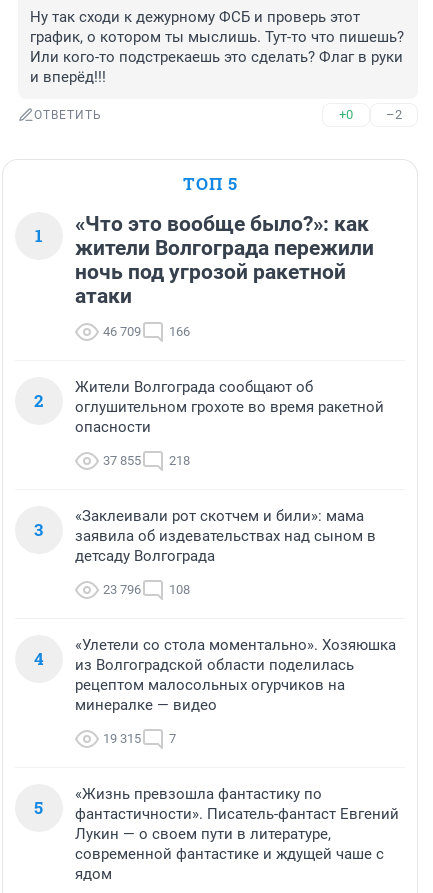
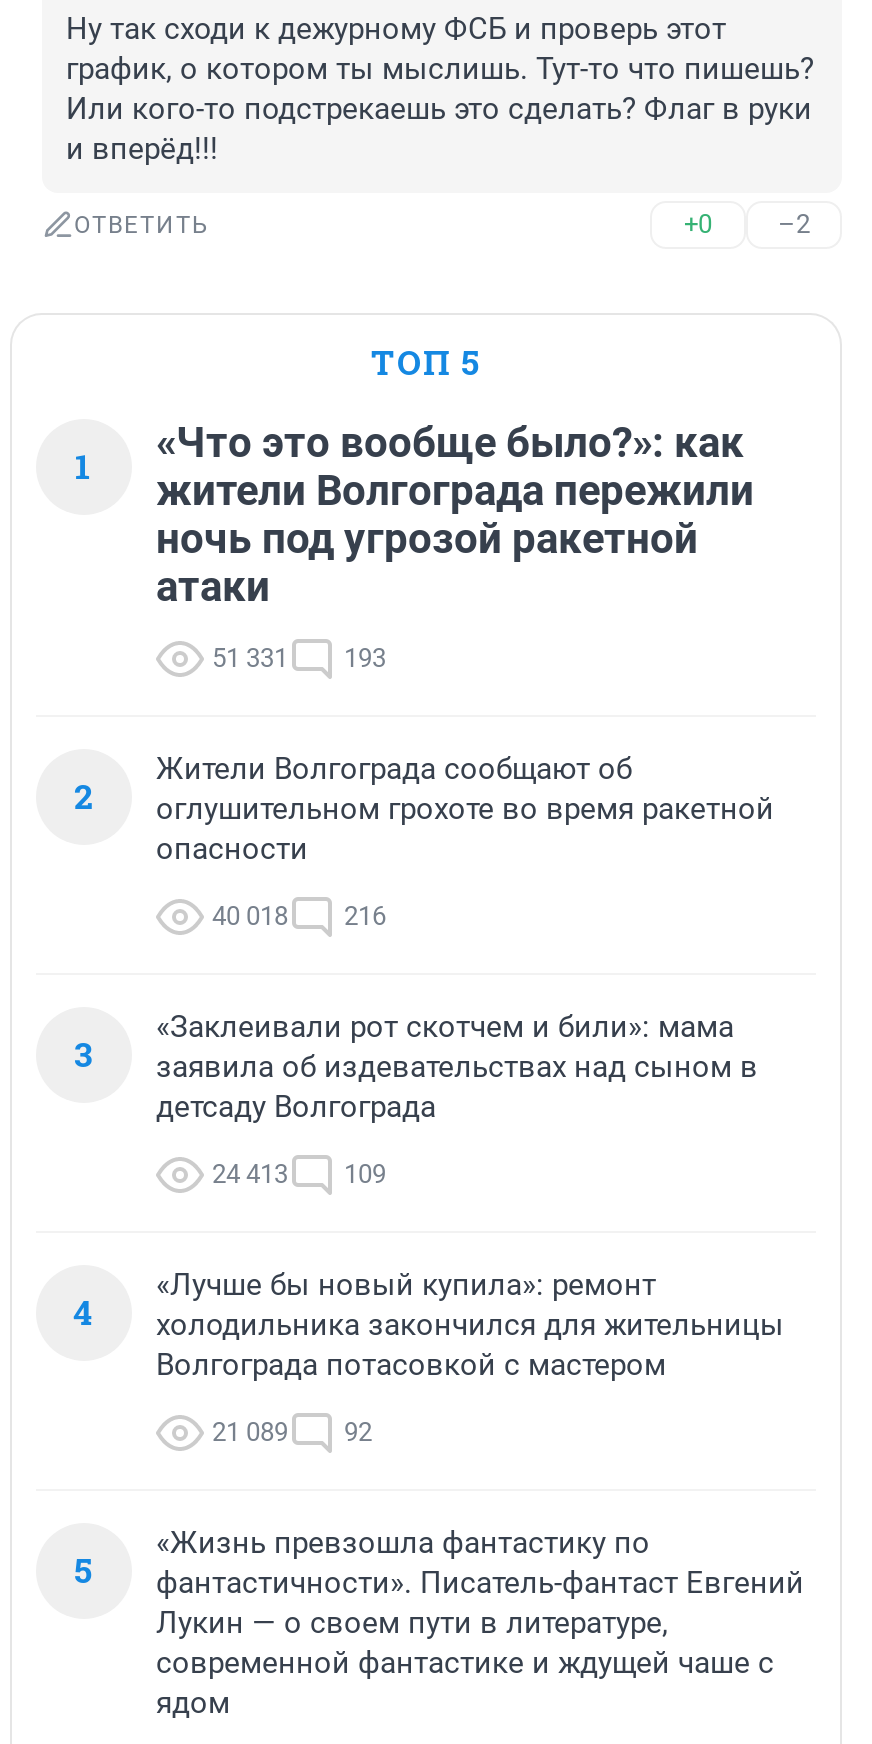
- 46 709
+ 51 331

- 166
+ 193

- 37 855
+ 40 018

- 218
+ 216

- 23 796
+ 24 413

- 108
+ 109

- «Улетели со стола моментально». Хозяюшка
- из Волгоградской области поделилась
- рецептом малосольных огурчиков на
- минералке — видео
+ «Лучше бы новый купила»: ремонт
+ холодильника закончился для жительницы
+ Волгограда потасовкой с мастером

- 19 315
- 7
+ 21 089
+ 92
